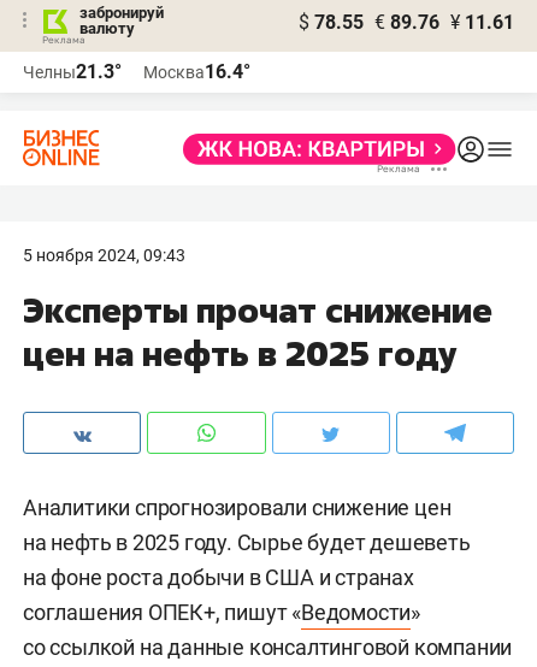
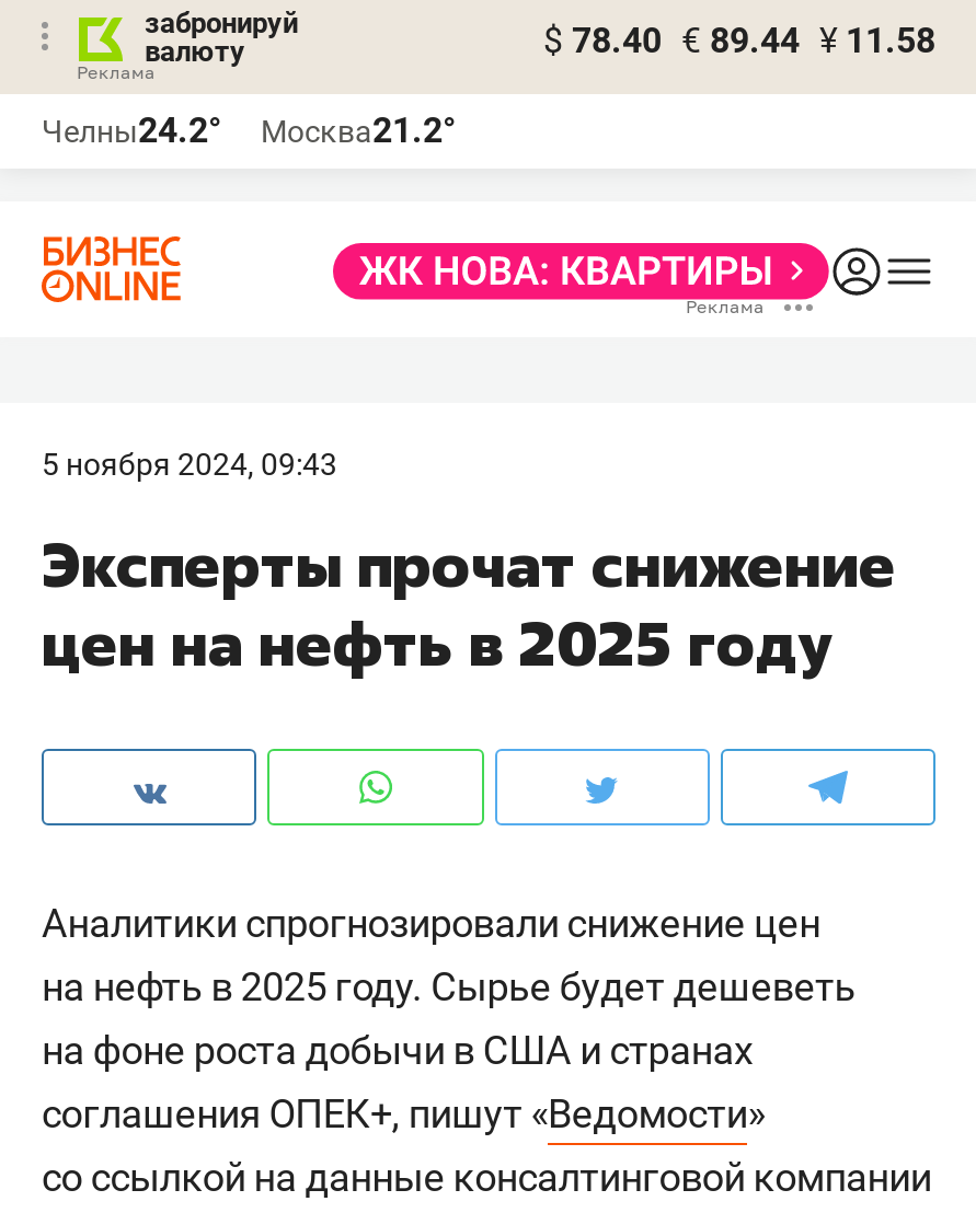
- $ 78.55 € 89.76 ¥ 11.61
+ $ 78.40 € 89.44 ¥ 11.58

- Челны21.3°
+ Челны24.2°

- Москва16.4°
+ Москва21.2°
